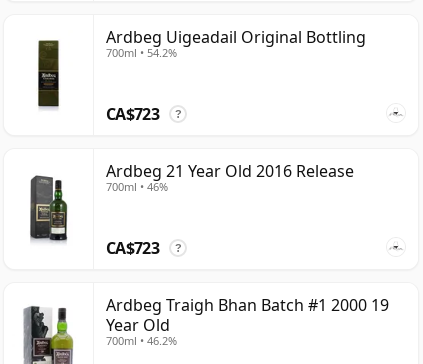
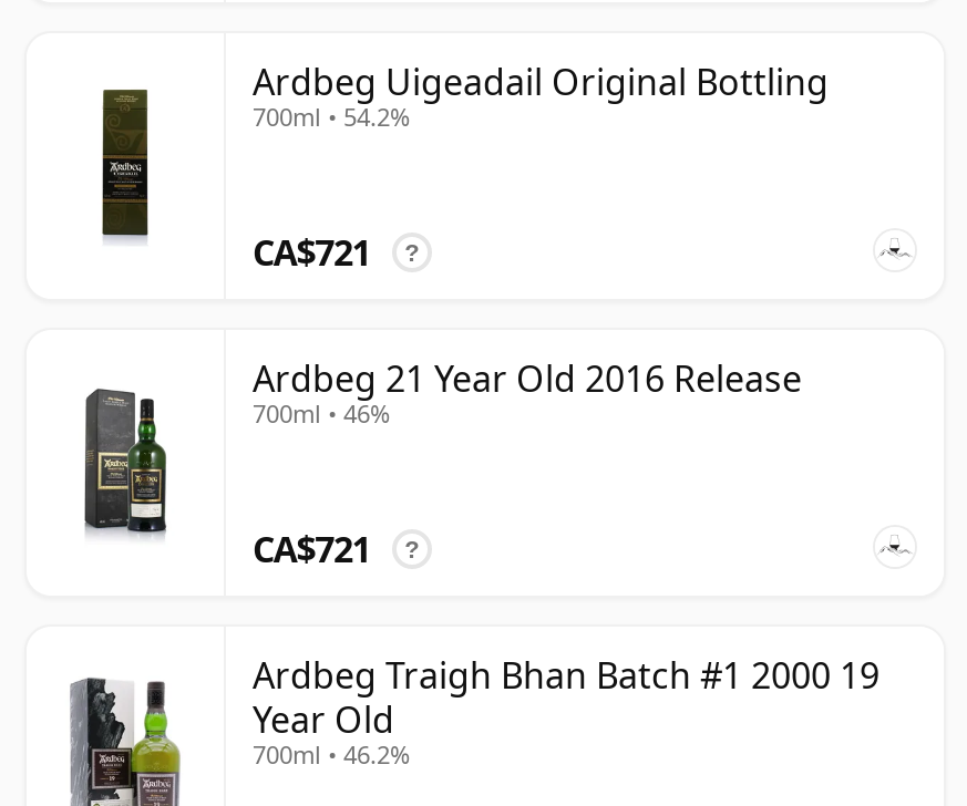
- CA$723
+ CA$721

- CA$723
+ CA$721
